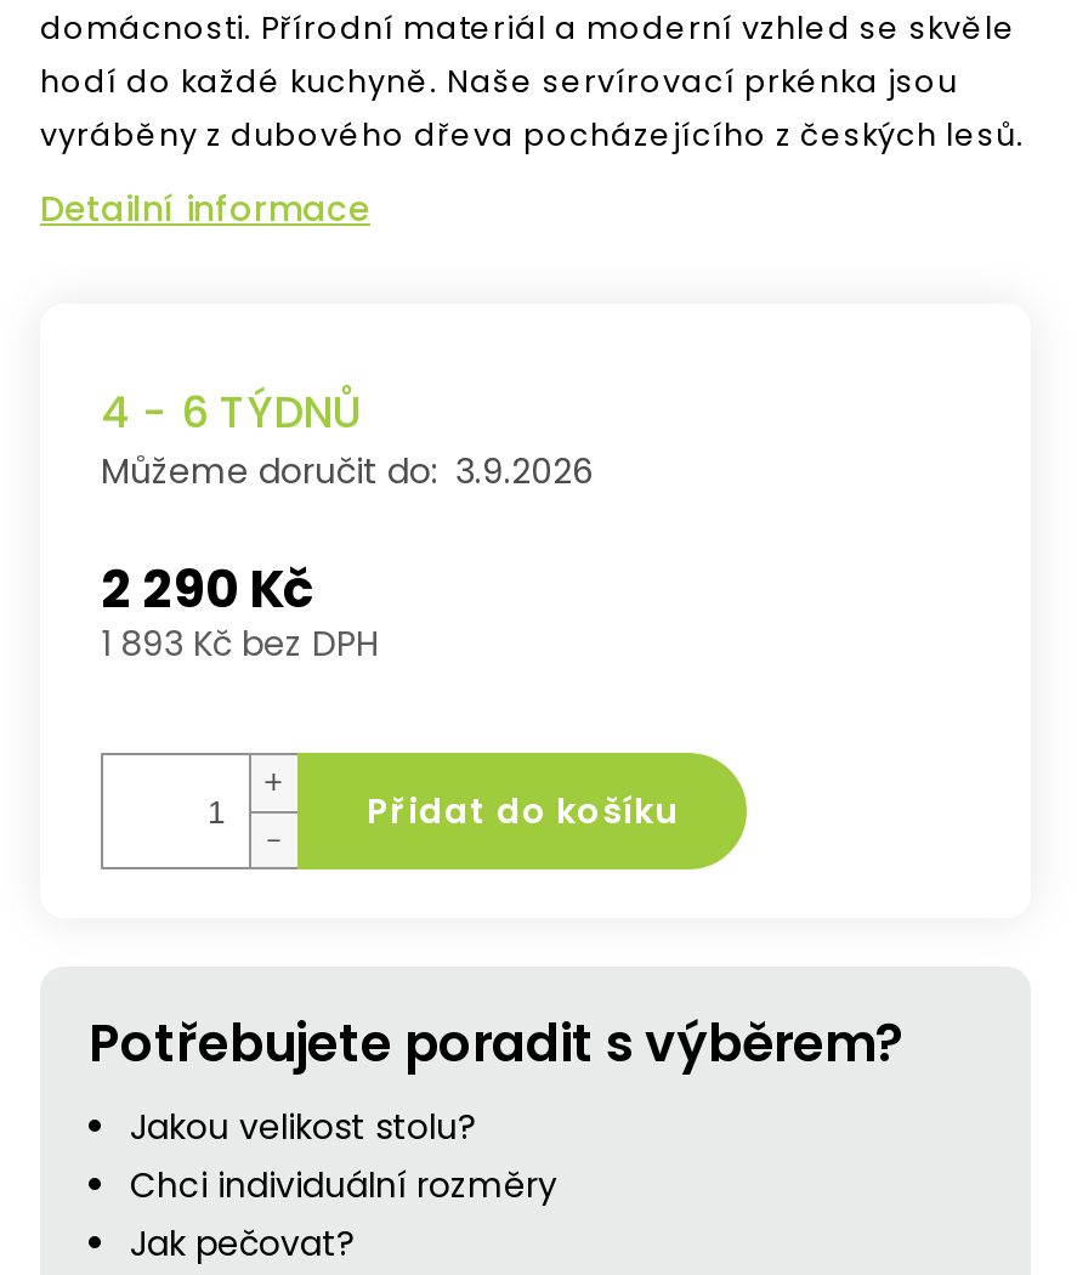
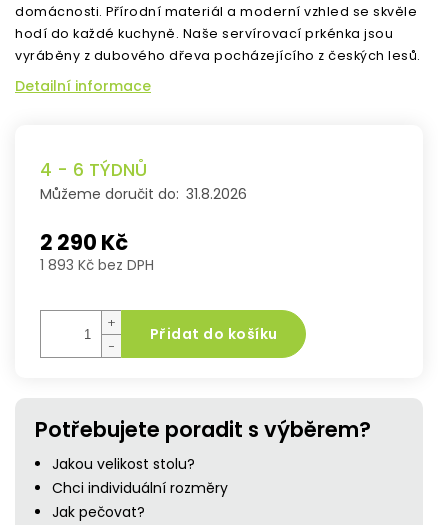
- Můžeme doručit do: 3.9.2026
+ Můžeme doručit do: 31.8.2026
